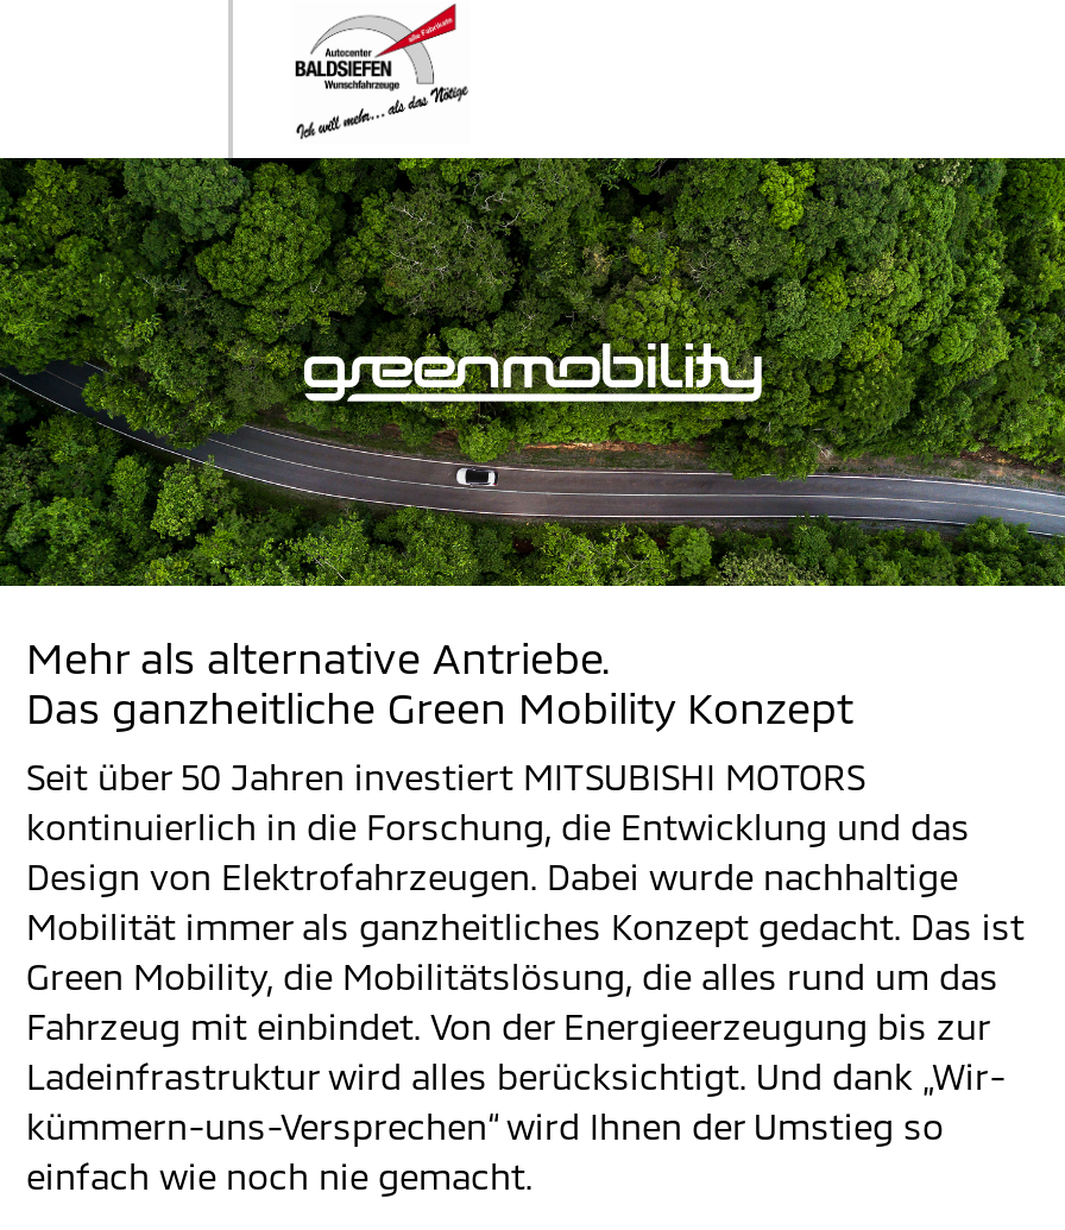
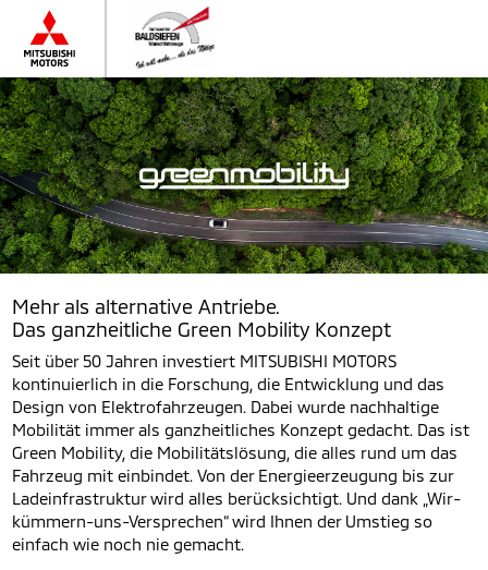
+ [image]
